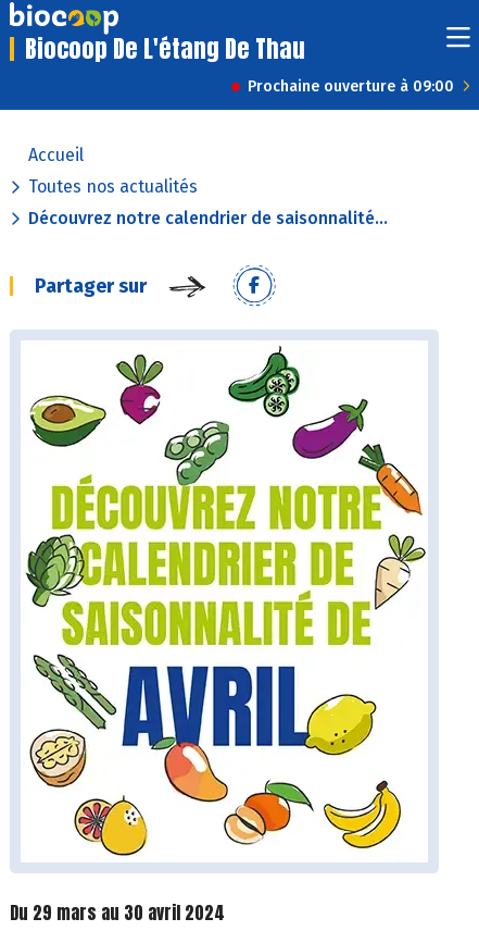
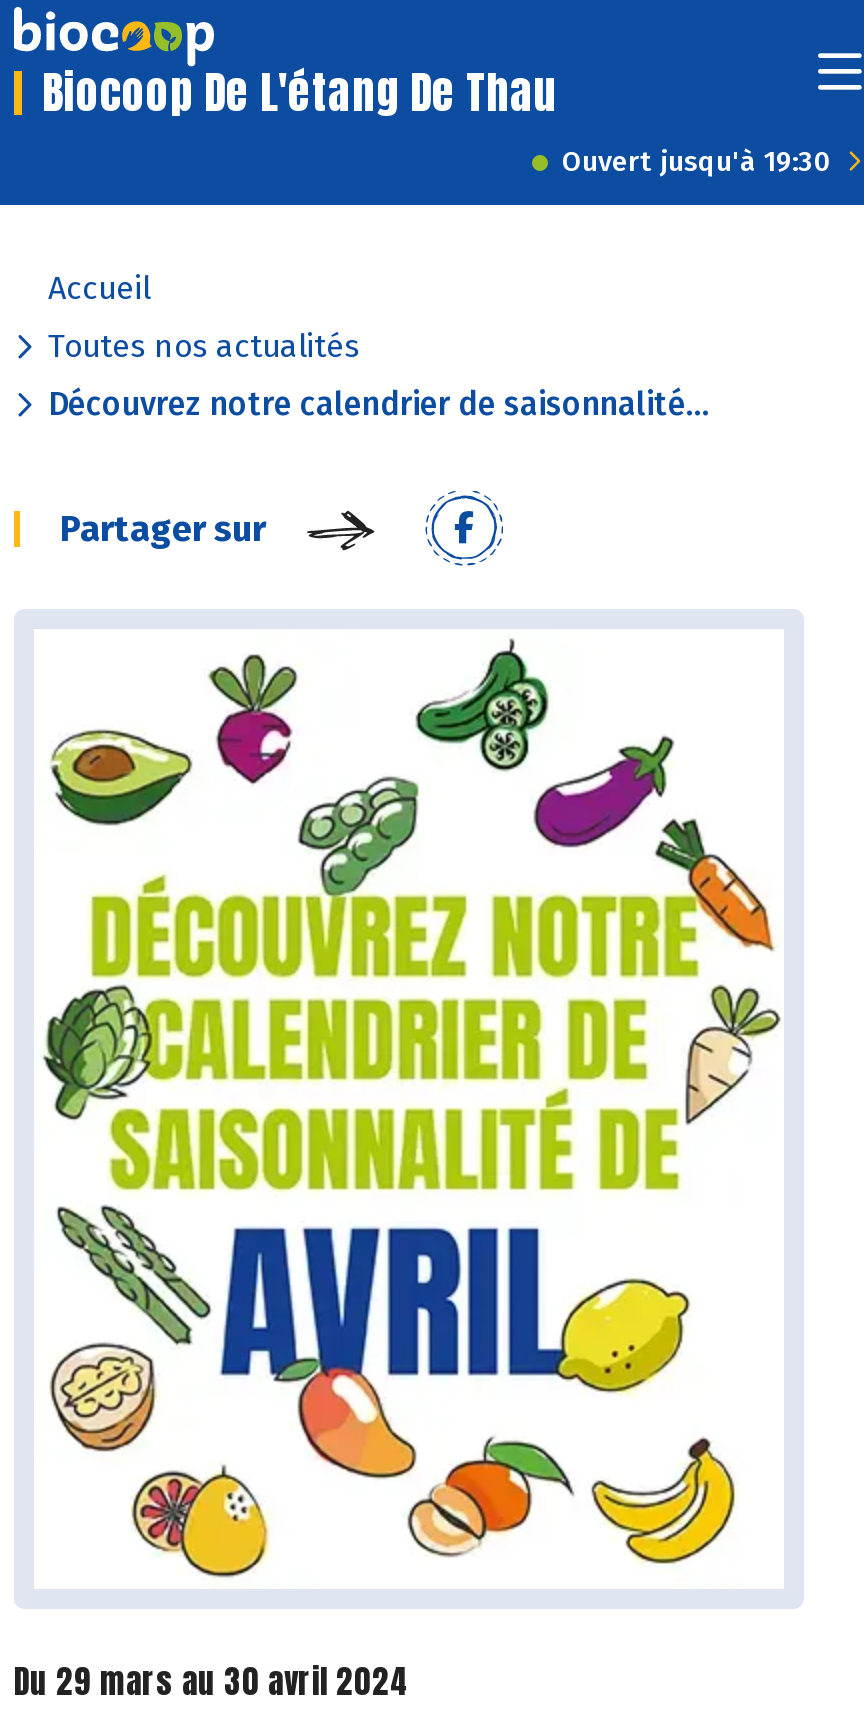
- Prochaine ouverture à 09:00
+ Ouvert jusqu'à 19:30
